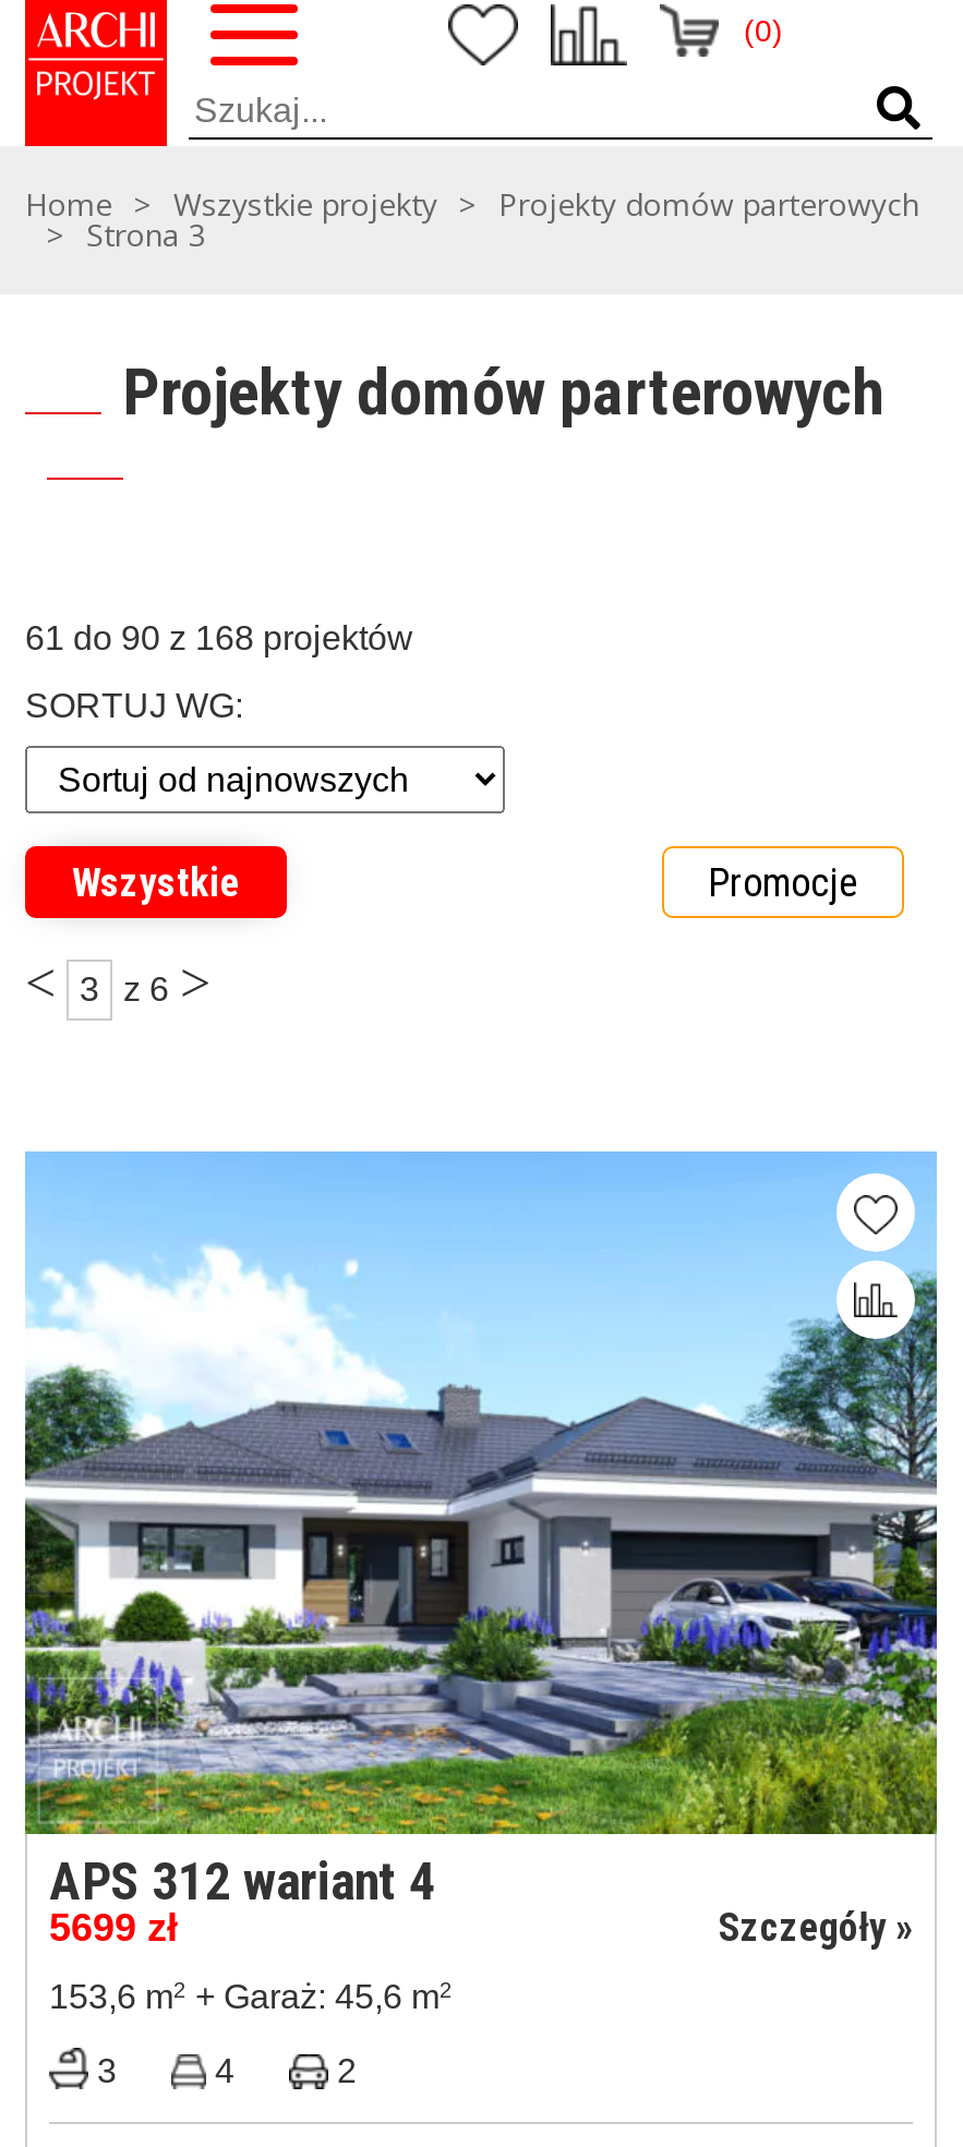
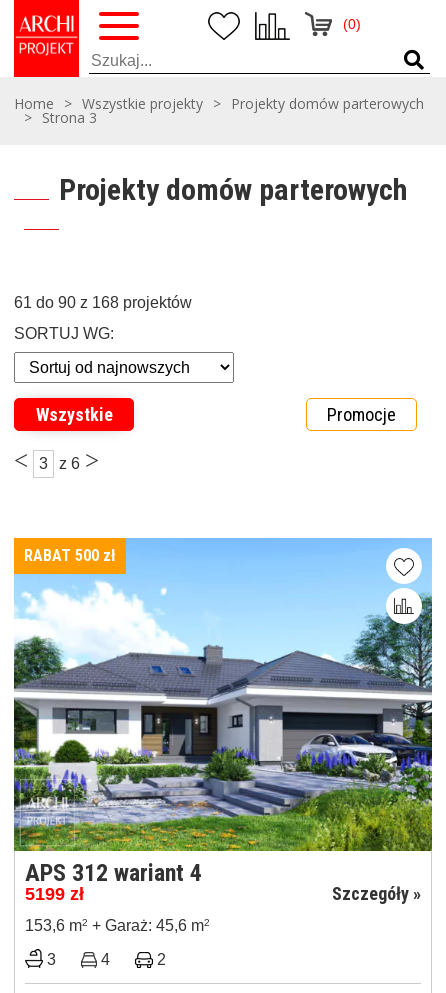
+ RABAT 500 zł

- 5699 zł
+ 5199 zł
